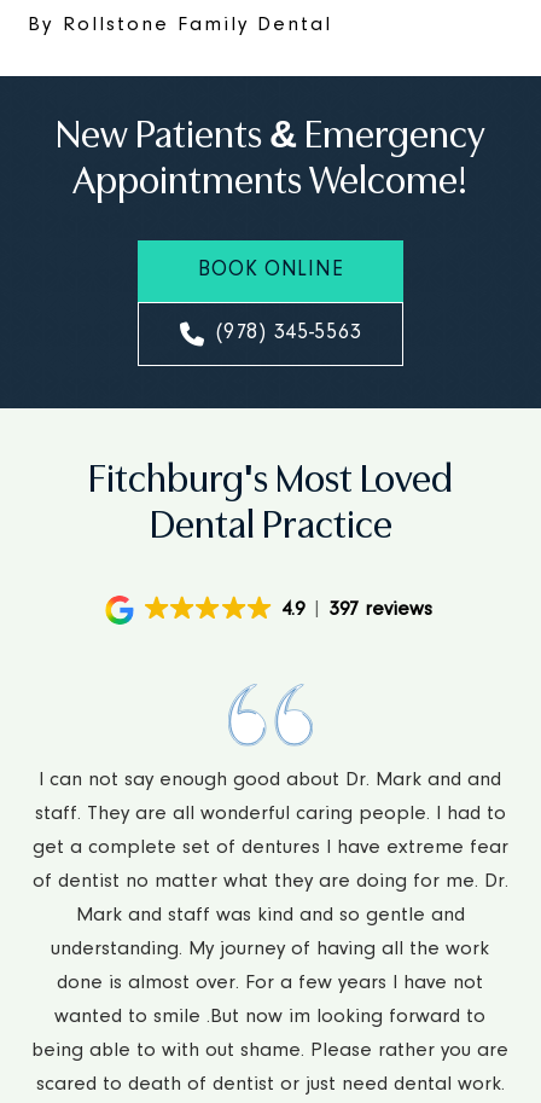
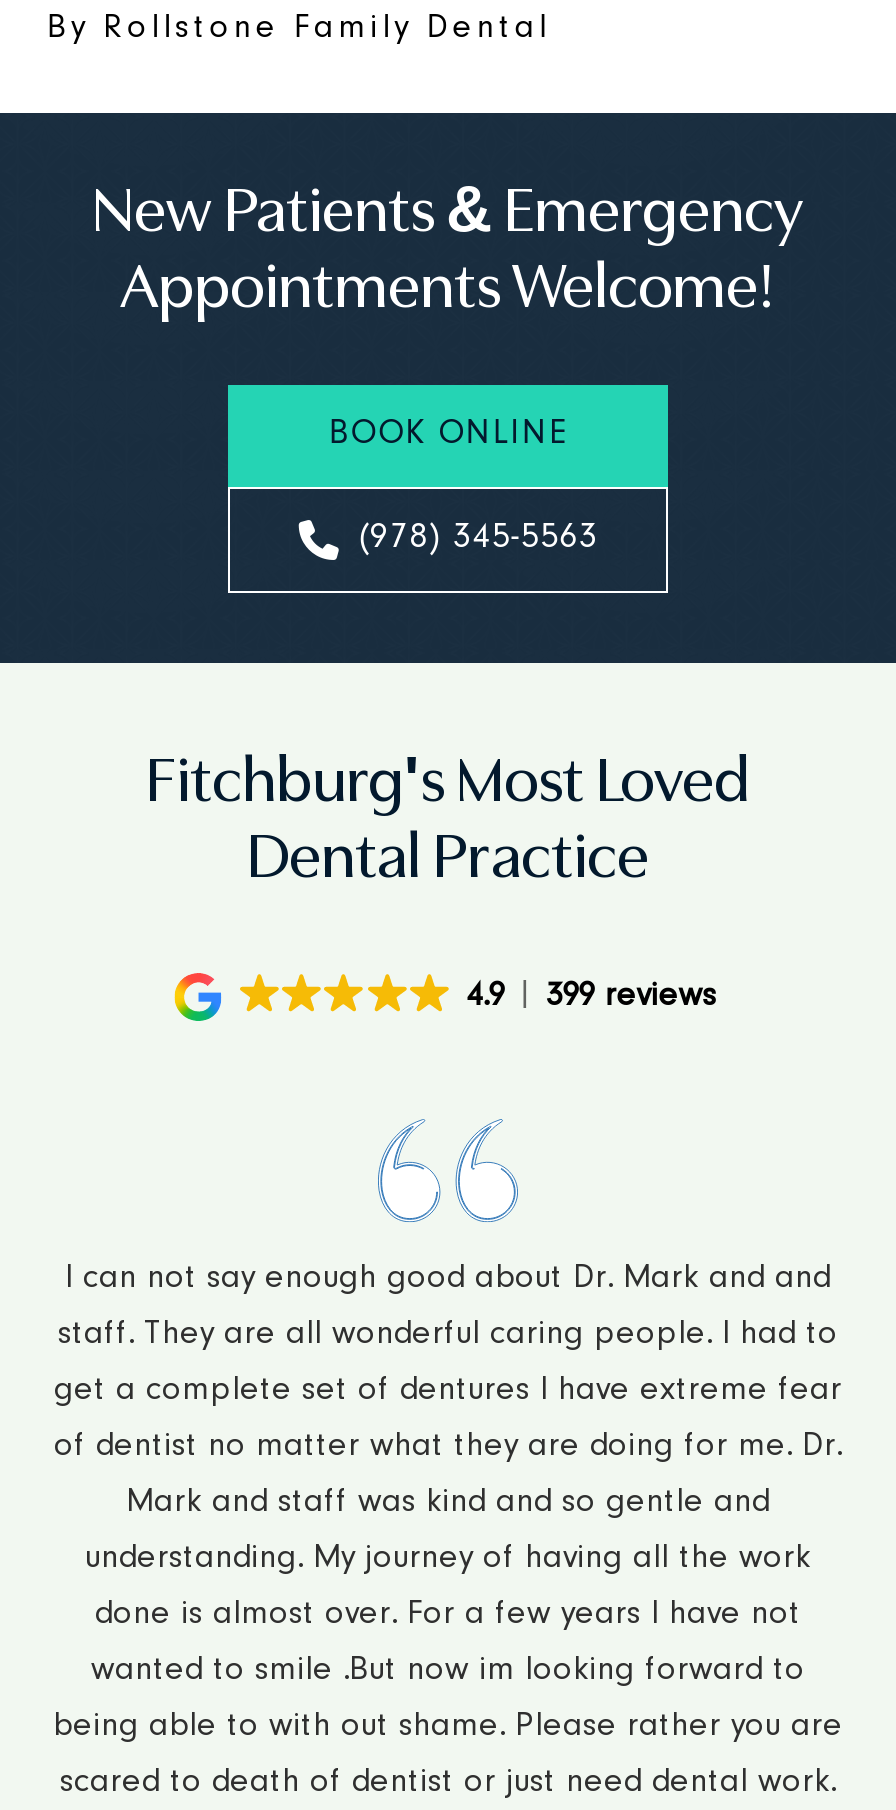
- 4.9 397 reviews
+ 4.9 399 reviews
